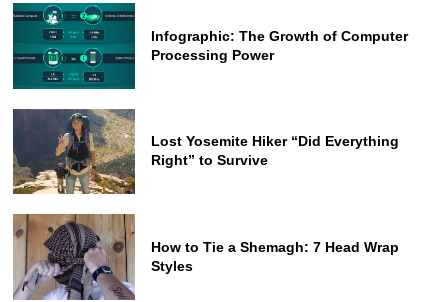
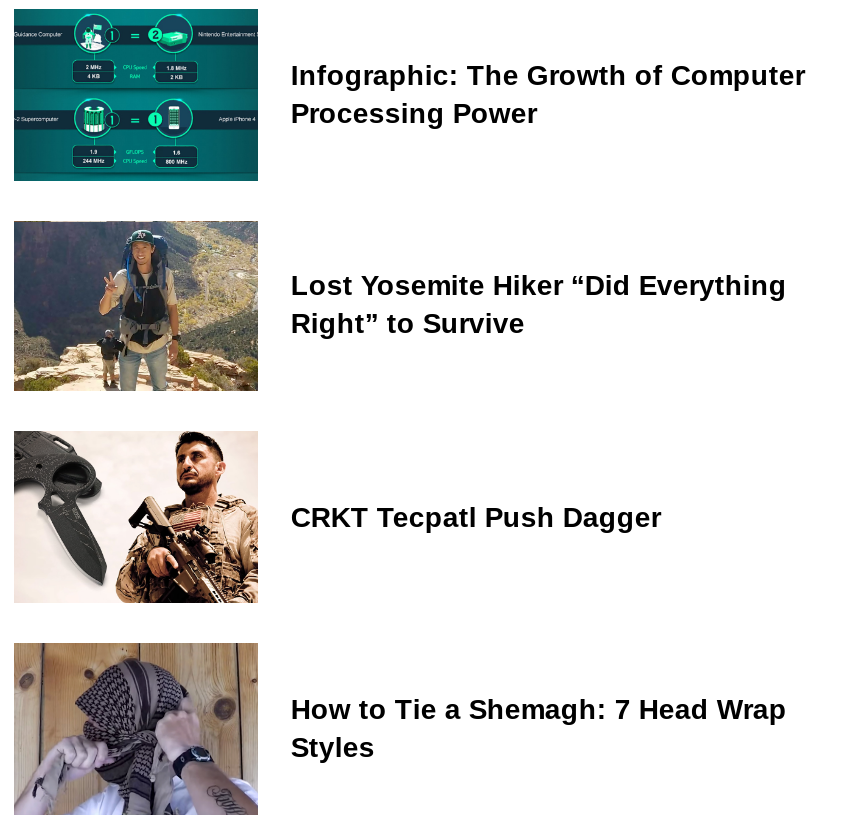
+ [image]
+ CRKT Tecpatl Push Dagger
